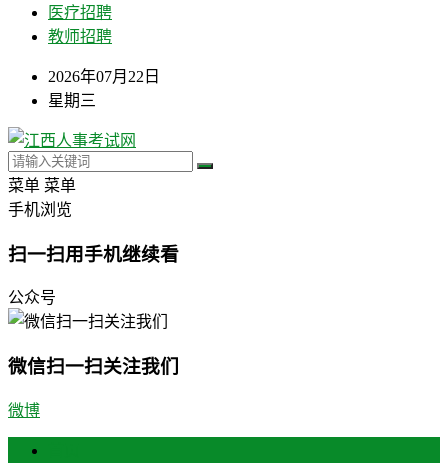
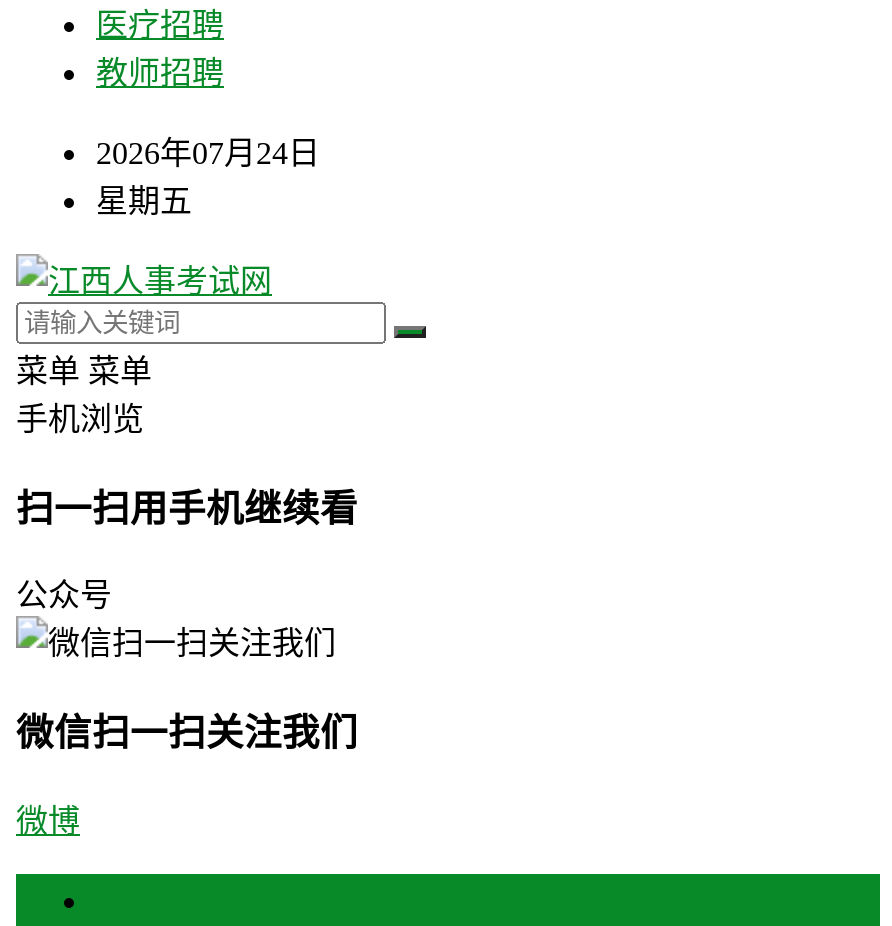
- 2026年07月22日
+ 2026年07月24日

- 星期三
+ 星期五
